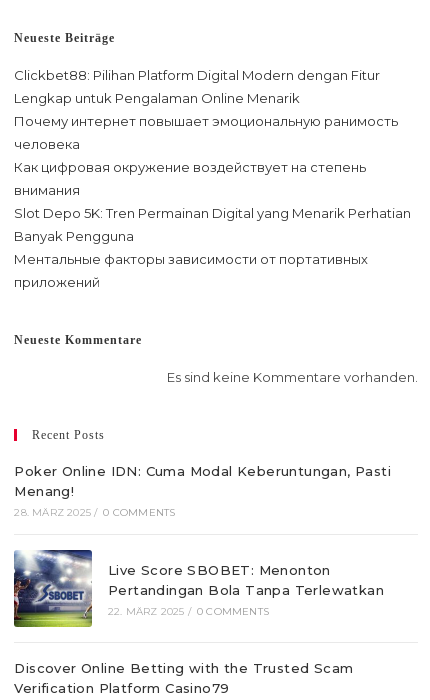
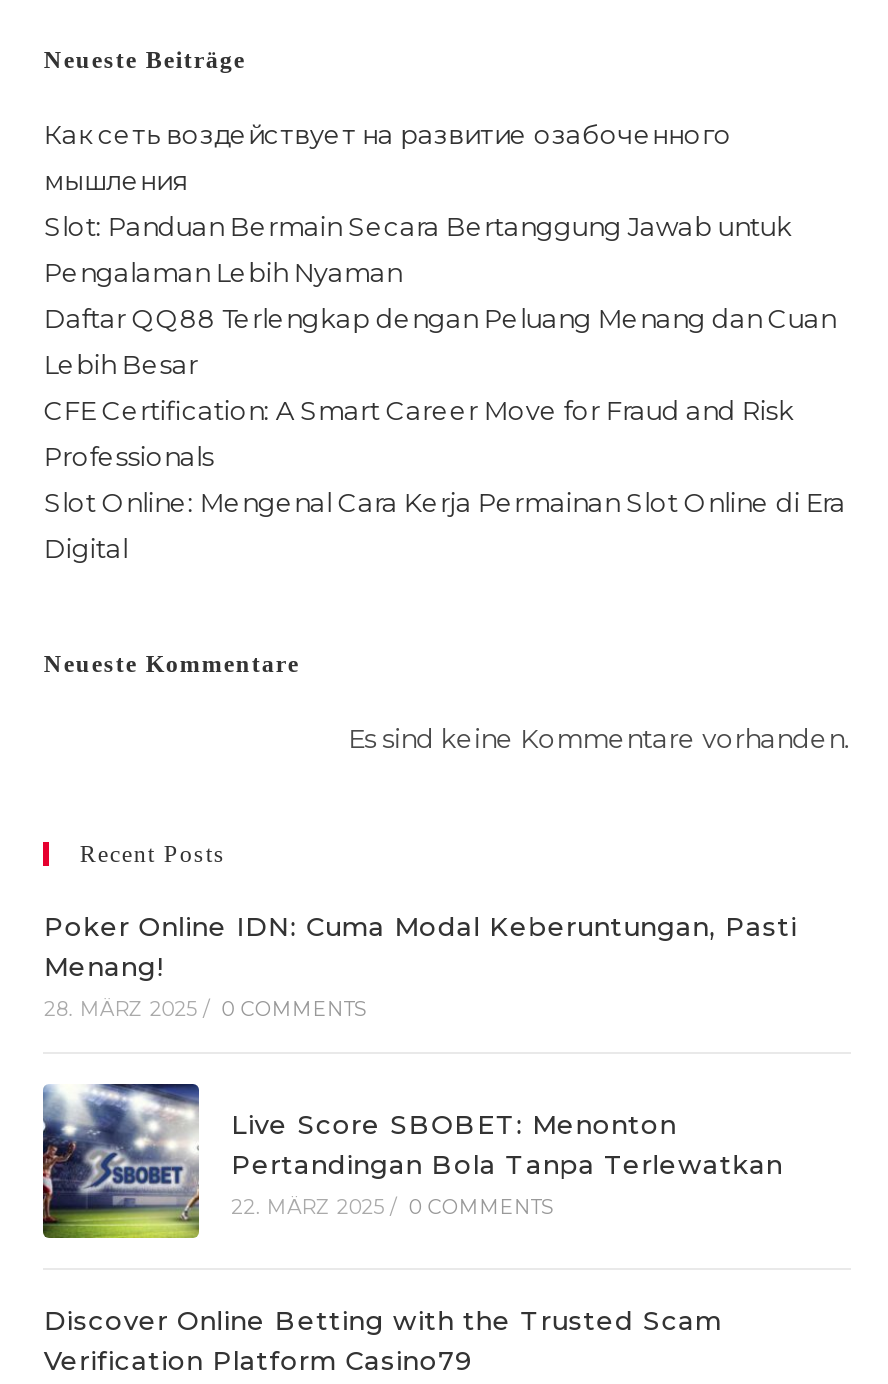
- Clickbet88: Pilihan Platform Digital Modern dengan Fitur
- Lengkap untuk Pengalaman Online Menarik
- Почему интернет повышает эмоциональную ранимость
- человека
- Как цифровая окружение воздействует на степень
- внимания
- Slot Depo 5K: Tren Permainan Digital yang Menarik Perhatian
- Banyak Pengguna
- Ментальные факторы зависимости от портативных
- приложений
+ Как сеть воздействует на развитие озабоченного
+ мышления
+ Slot: Panduan Bermain Secara Bertanggung Jawab untuk
+ Pengalaman Lebih Nyaman
+ Daftar QQ88 Terlengkap dengan Peluang Menang dan Cuan
+ Lebih Besar
+ CFE Certification: A Smart Career Move for Fraud and Risk
+ Professionals
+ Slot Online: Mengenal Cara Kerja Permainan Slot Online di Era
+ Digital
